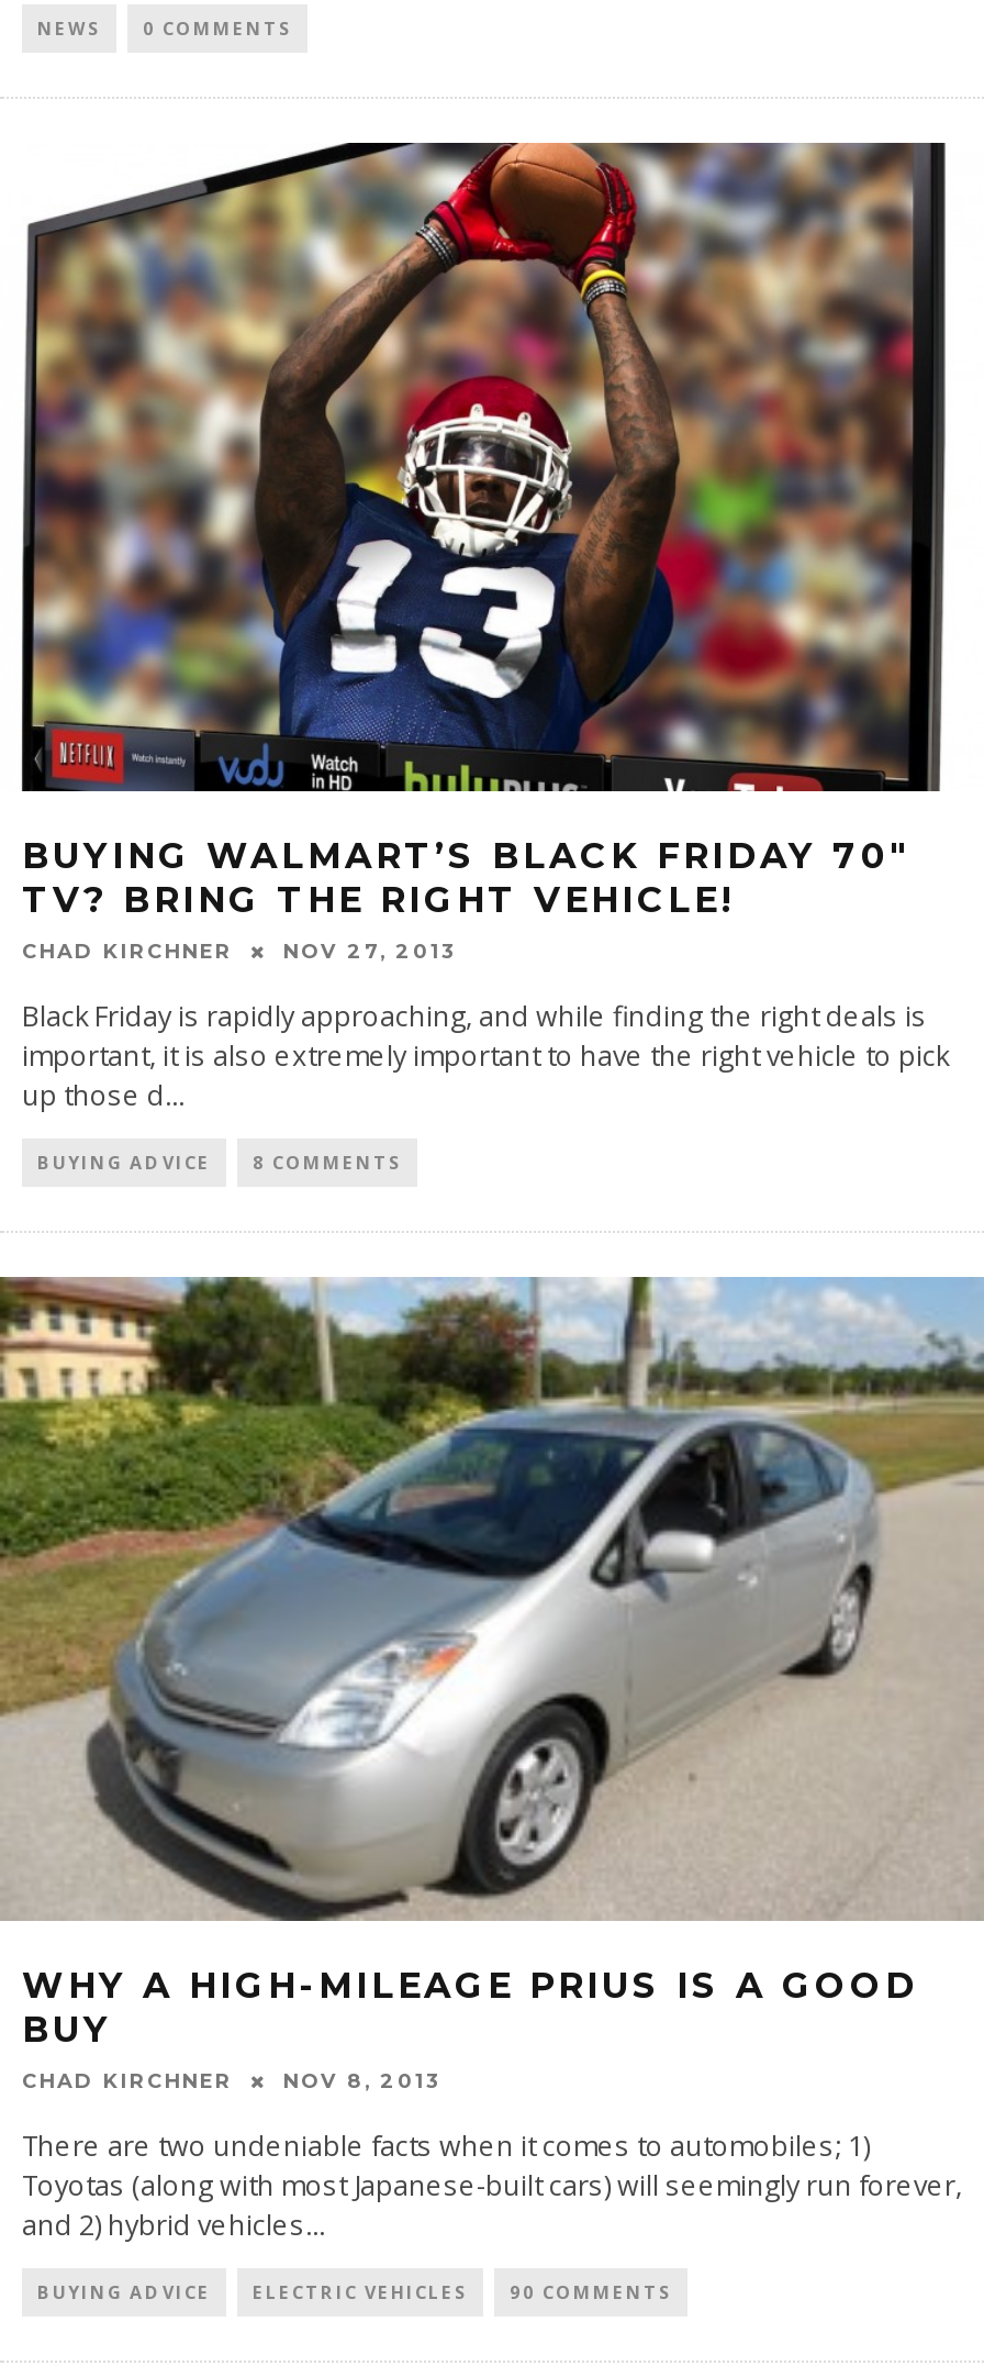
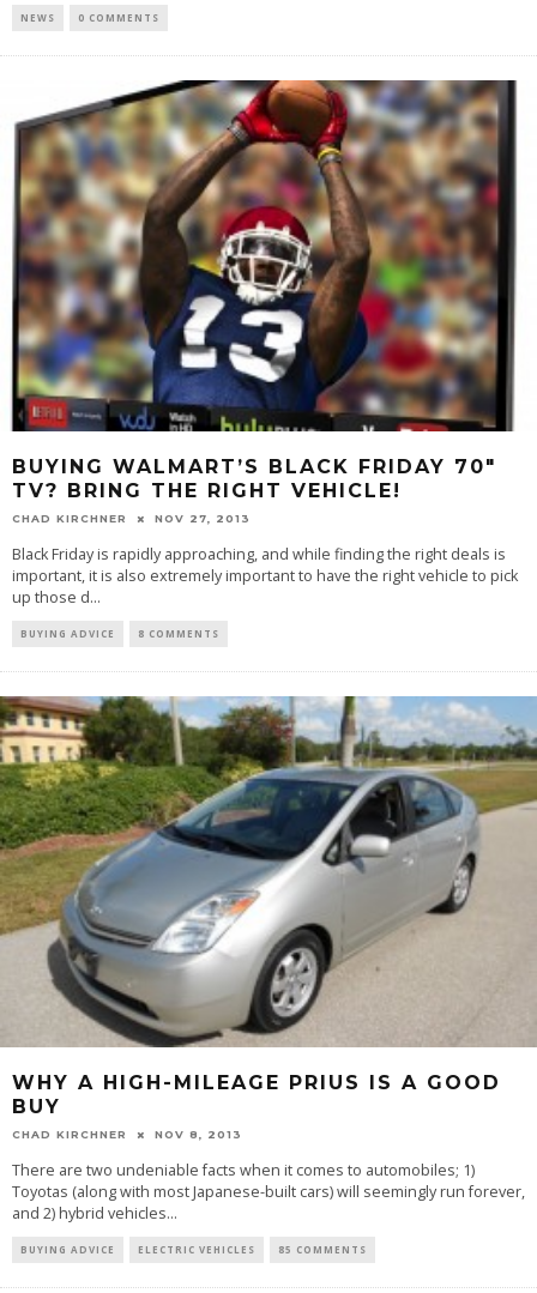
- BUYING ADVICE ELECTRIC VEHICLES 90 COMMENTS
+ BUYING ADVICE ELECTRIC VEHICLES 85 COMMENTS
